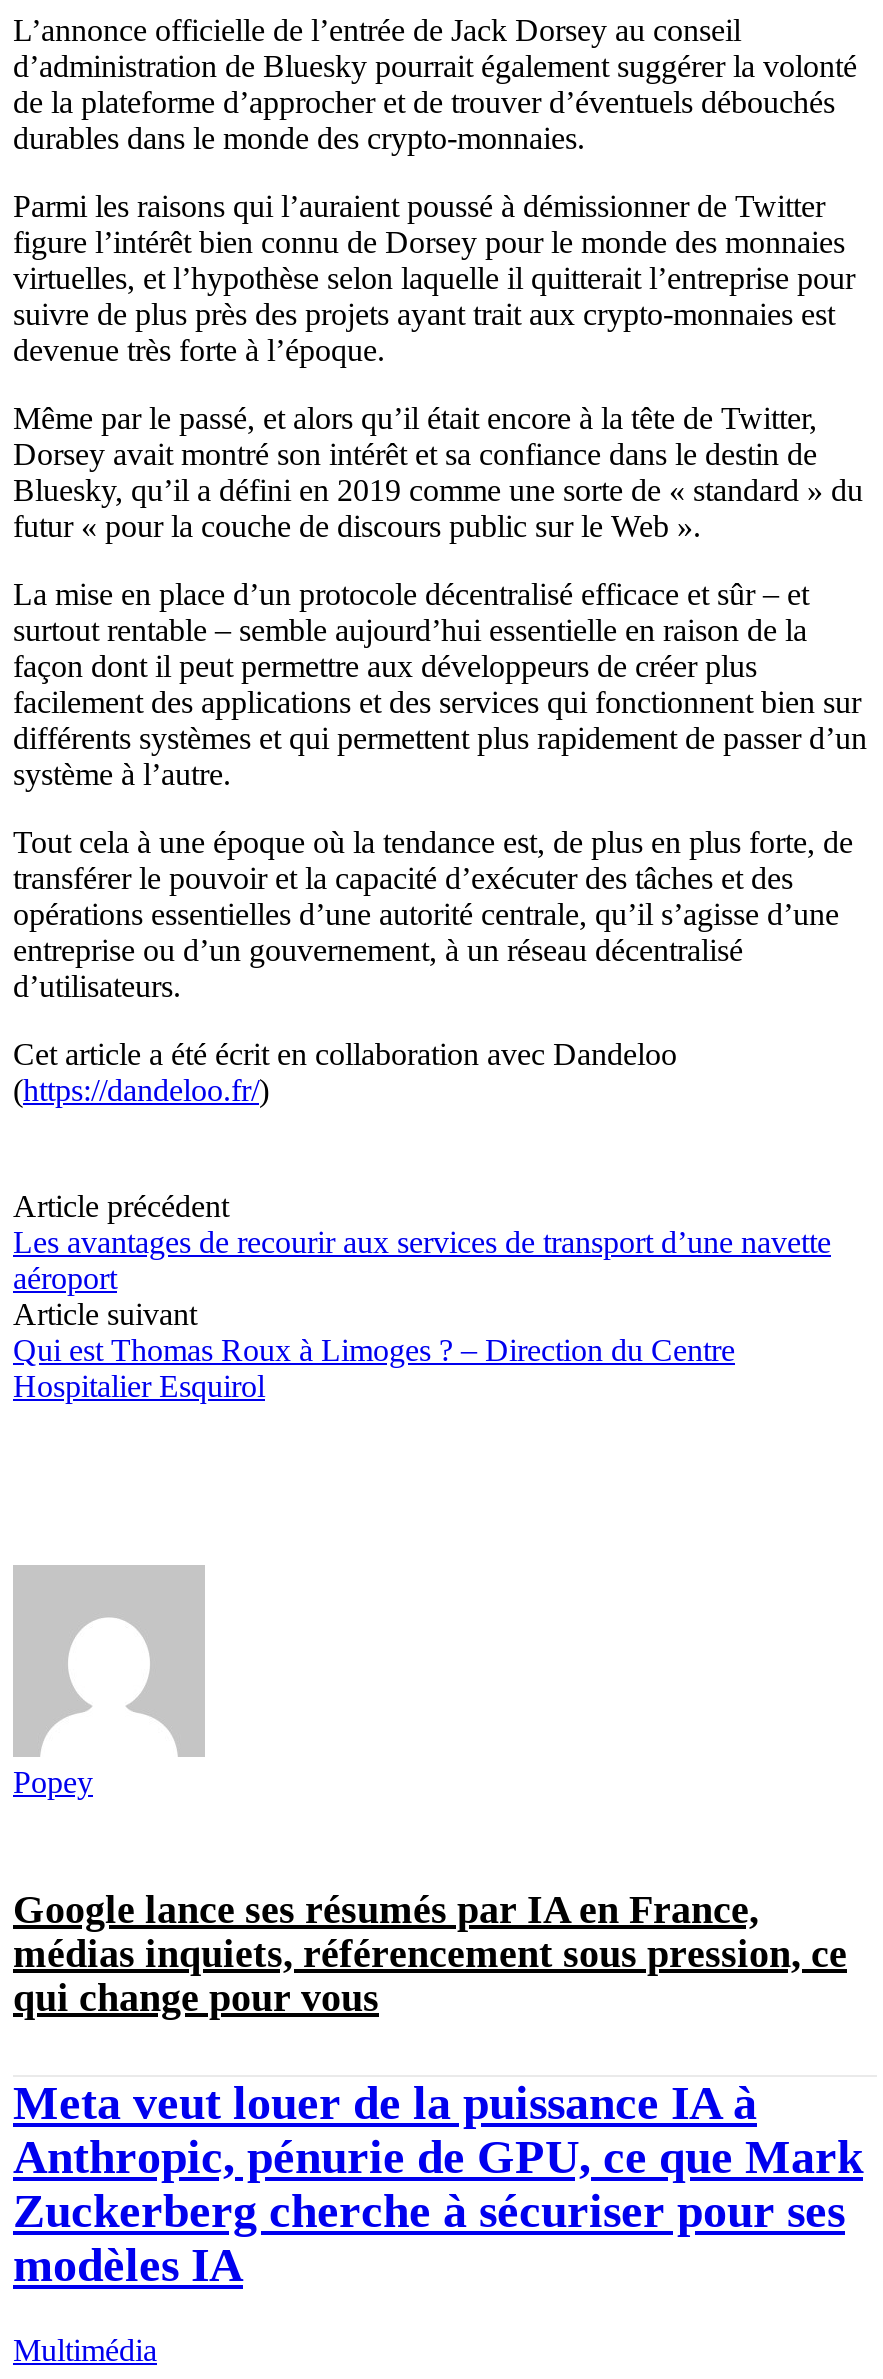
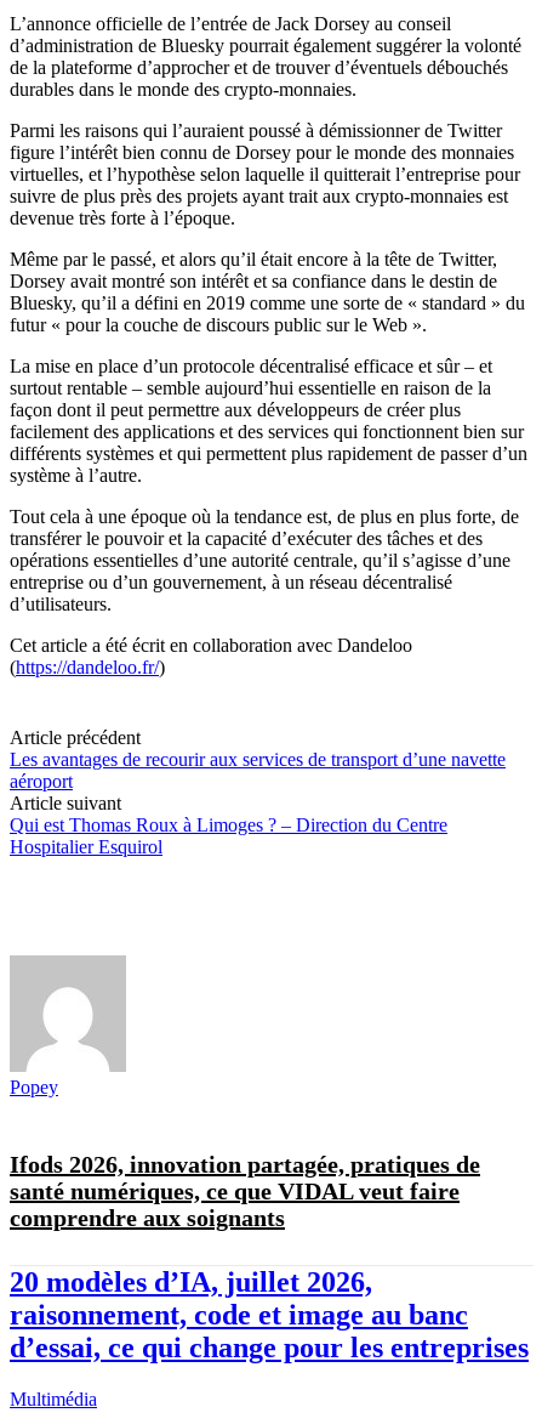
- Google lance ses résumés par IA en France,
- médias inquiets, référencement sous pression, ce
- qui change pour vous
+ Ifods 2026, innovation partagée, pratiques de
+ santé numériques, ce que VIDAL veut faire
+ comprendre aux soignants

- Meta veut louer de la puissance IA à
- Anthropic, pénurie de GPU, ce que Mark
- Zuckerberg cherche à sécuriser pour ses
- modèles IA
+ 20 modèles d’IA, juillet 2026,
+ raisonnement, code et image au banc
+ d’essai, ce qui change pour les entreprises
